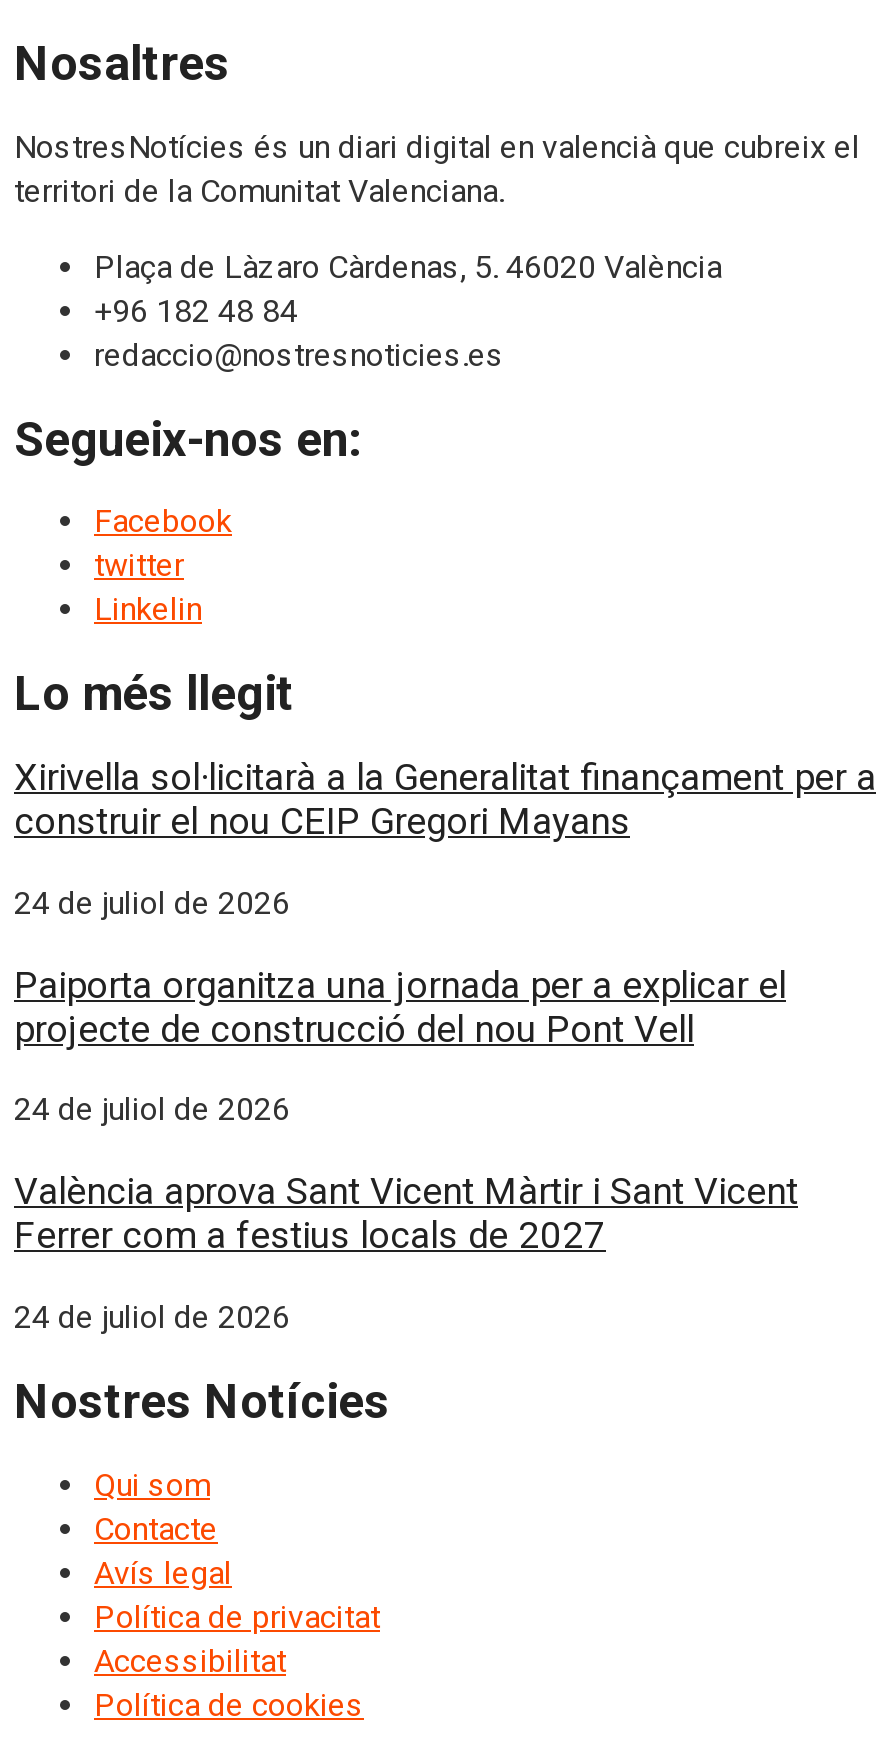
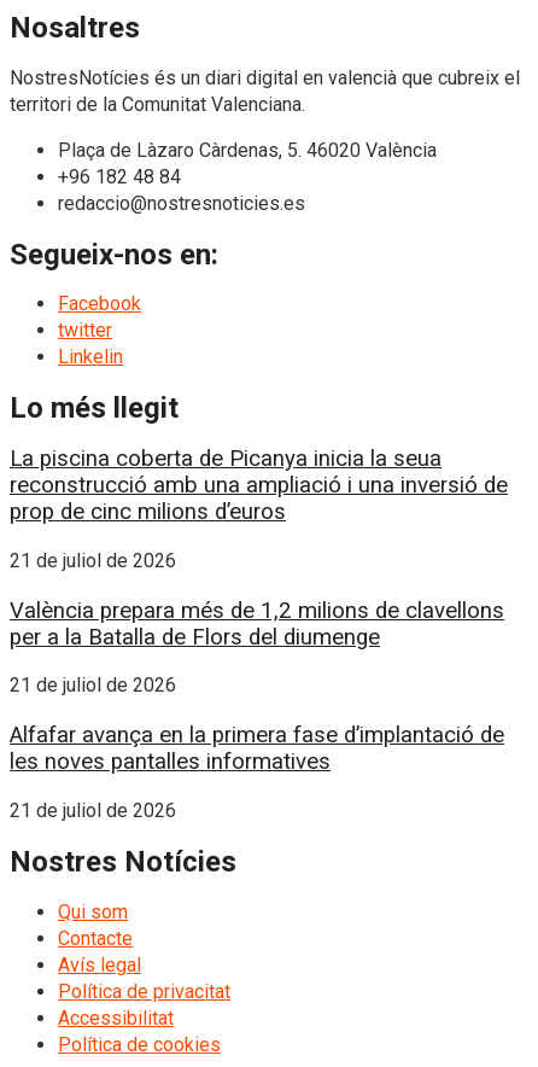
- Xirivella sol·licitarà a la Generalitat finançament per a
- construir el nou CEIP Gregori Mayans
+ La piscina coberta de Picanya inicia la seua
+ reconstrucció amb una ampliació i una inversió de
+ prop de cinc milions d’euros

- 24 de juliol de 2026
+ 21 de juliol de 2026

- Paiporta organitza una jornada per a explicar el
- projecte de construcció del nou Pont Vell
+ València prepara més de 1,2 milions de clavellons
+ per a la Batalla de Flors del diumenge

- 24 de juliol de 2026
+ 21 de juliol de 2026

- València aprova Sant Vicent Màrtir i Sant Vicent
- Ferrer com a festius locals de 2027
+ Alfafar avança en la primera fase d’implantació de
+ les noves pantalles informatives

- 24 de juliol de 2026
+ 21 de juliol de 2026
